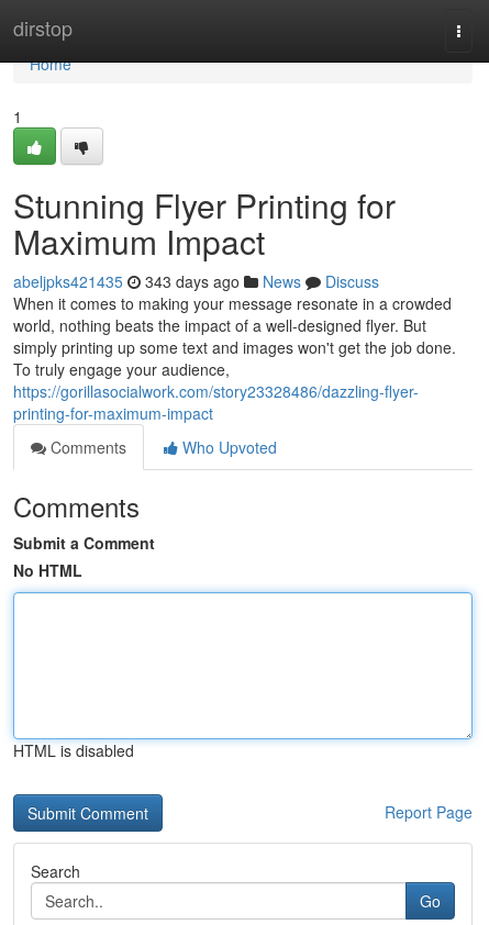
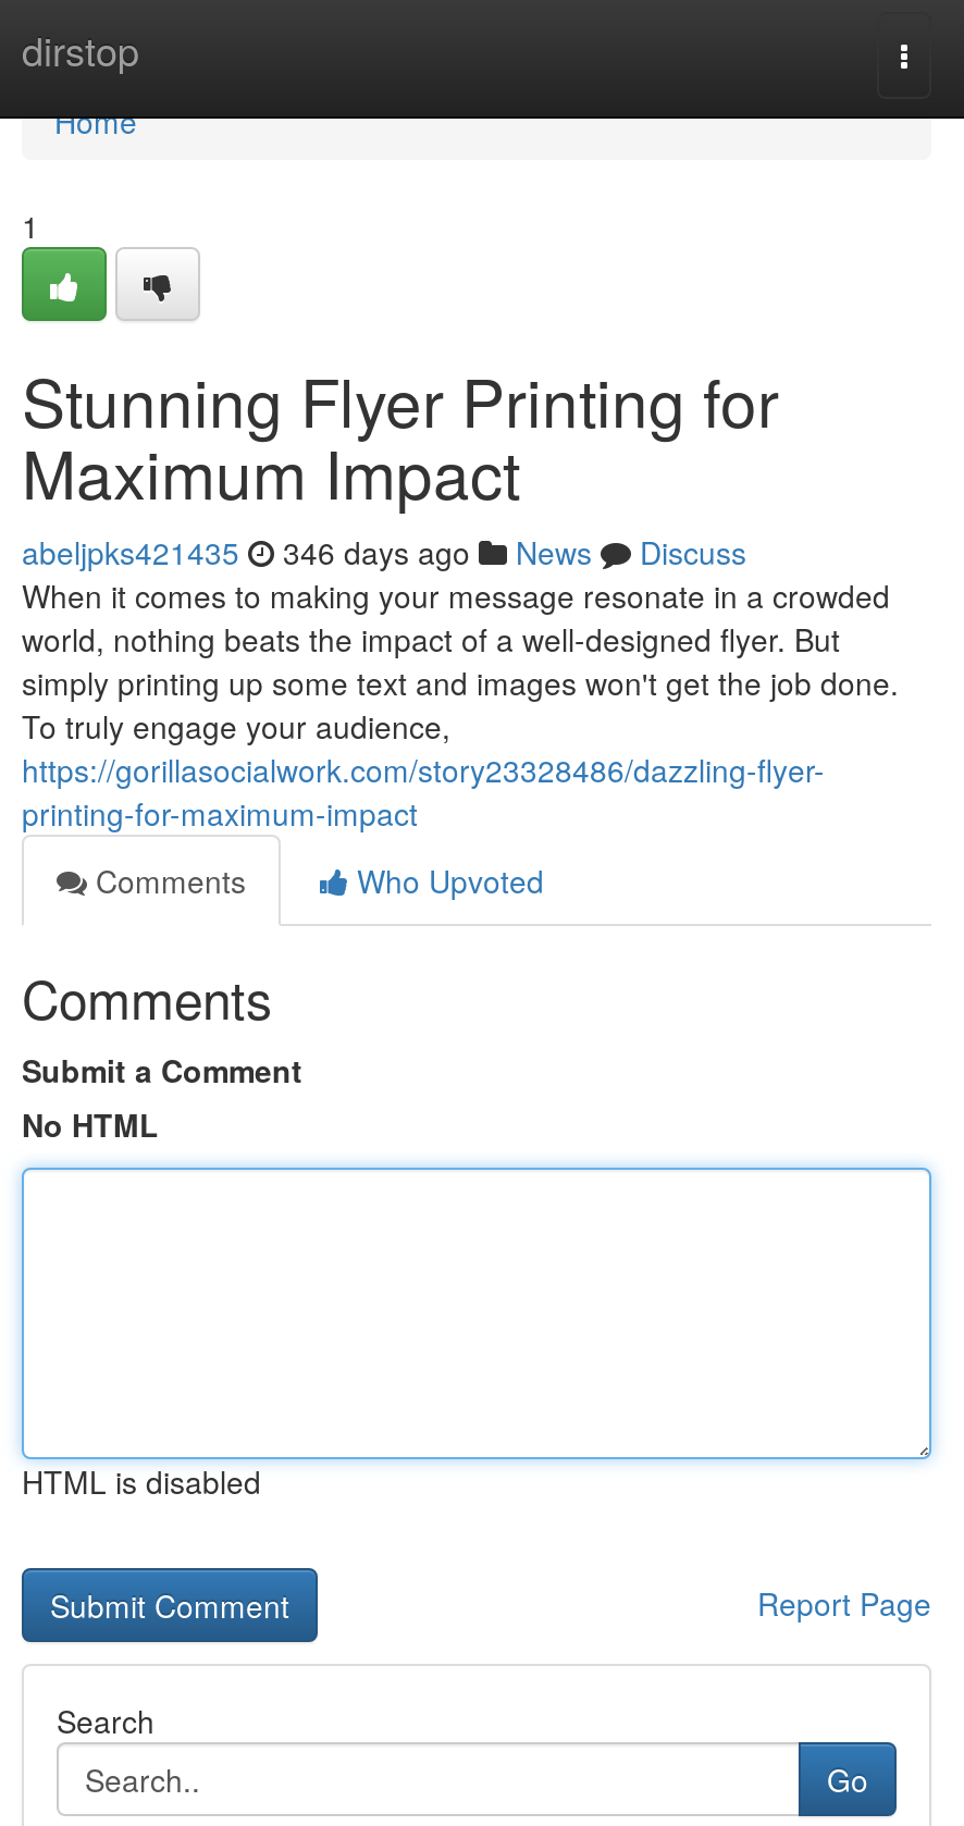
- abeljpks421435 343 days ago News Discuss
+ abeljpks421435 346 days ago News Discuss
